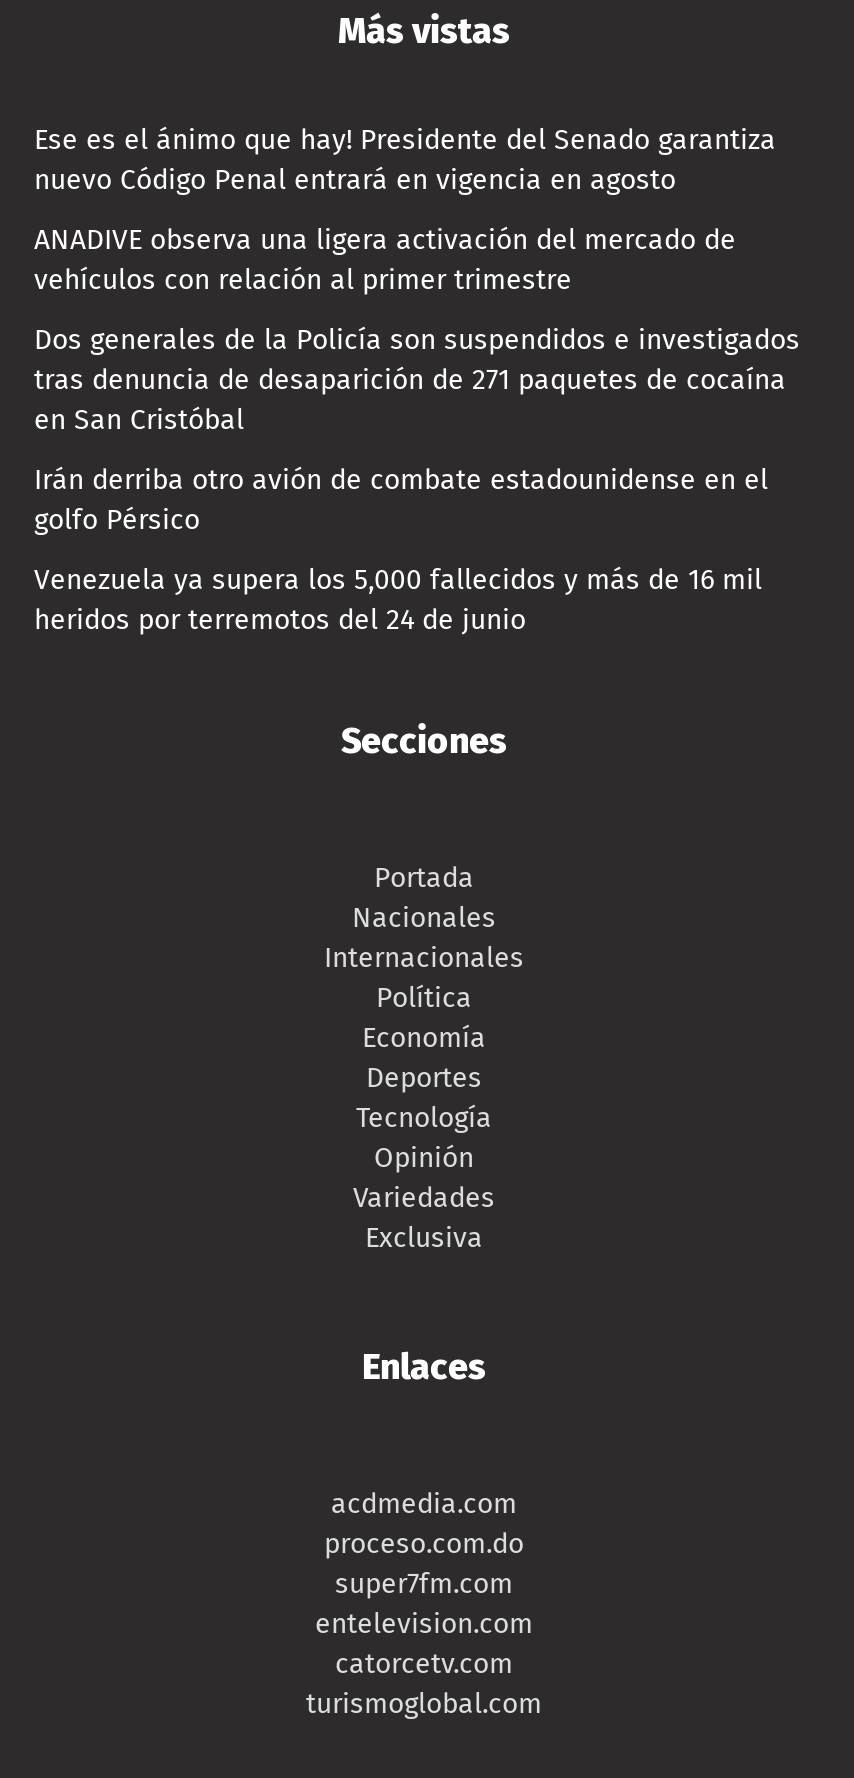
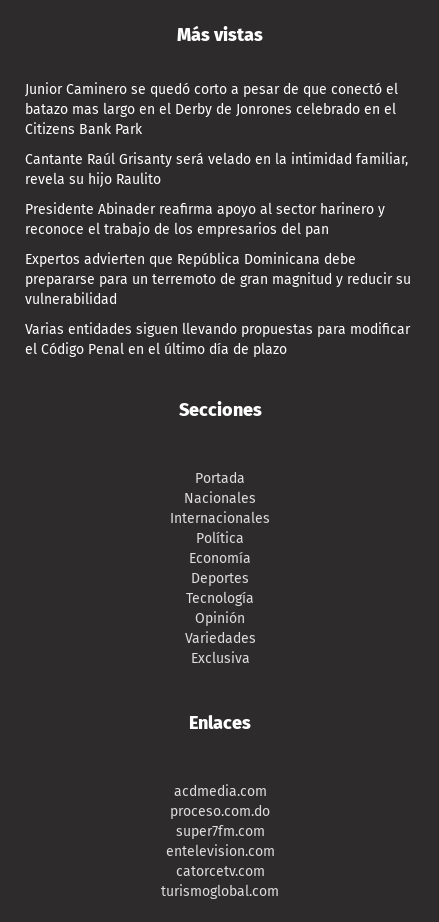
- Ese es el ánimo que hay! Presidente del Senado garantiza
- nuevo Código Penal entrará en vigencia en agosto
+ Junior Caminero se quedó corto a pesar de que conectó el
+ batazo mas largo en el Derby de Jonrones celebrado en el
+ Citizens Bank Park

- ANADIVE observa una ligera activación del mercado de
- vehículos con relación al primer trimestre
+ Cantante Raúl Grisanty será velado en la intimidad familiar,
+ revela su hijo Raulito

- Dos generales de la Policía son suspendidos e investigados
- tras denuncia de desaparición de 271 paquetes de cocaína
- en San Cristóbal
+ Presidente Abinader reafirma apoyo al sector harinero y
+ reconoce el trabajo de los empresarios del pan

- Irán derriba otro avión de combate estadounidense en el
- golfo Pérsico
+ Expertos advierten que República Dominicana debe
+ prepararse para un terremoto de gran magnitud y reducir su
+ vulnerabilidad

- Venezuela ya supera los 5,000 fallecidos y más de 16 mil
- heridos por terremotos del 24 de junio
+ Varias entidades siguen llevando propuestas para modificar
+ el Código Penal en el último día de plazo
